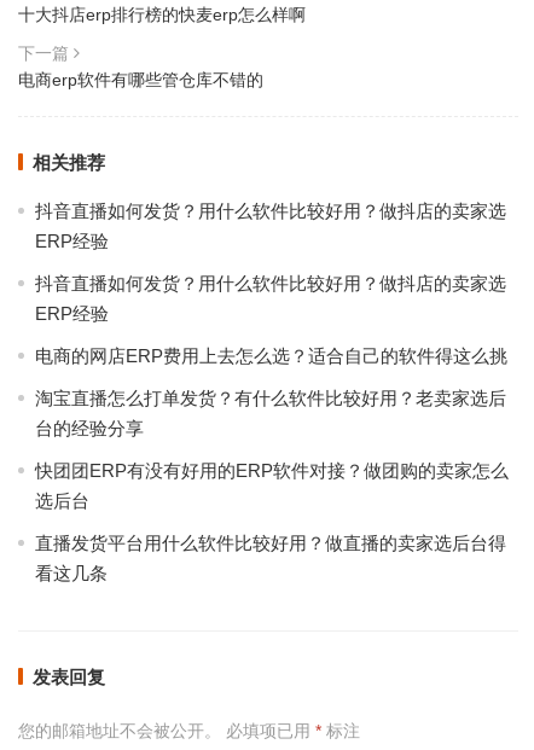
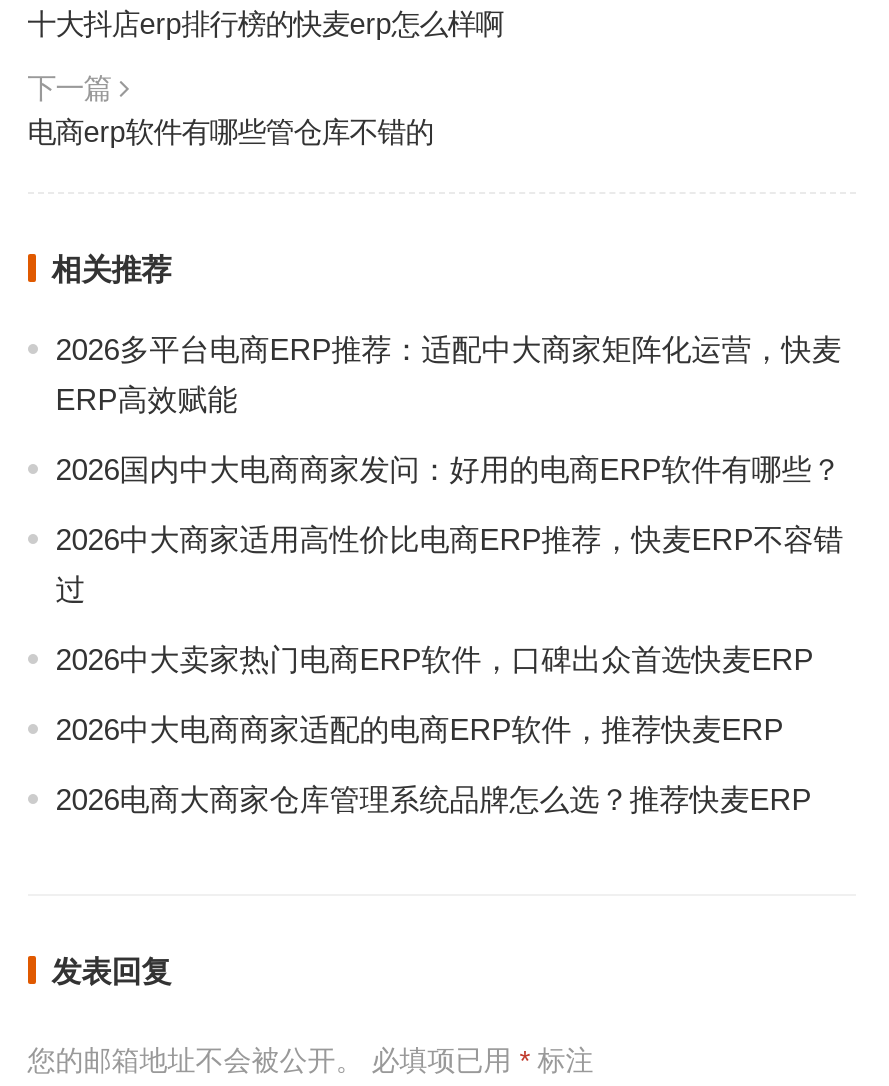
- 抖音直播如何发货？用什么软件比较好用？做抖店的卖家选
- ERP经验
- 抖音直播如何发货？用什么软件比较好用？做抖店的卖家选
- ERP经验
- 电商的网店ERP费用上去怎么选？适合自己的软件得这么挑
- 淘宝直播怎么打单发货？有什么软件比较好用？老卖家选后
- 台的经验分享
- 快团团ERP有没有好用的ERP软件对接？做团购的卖家怎么
- 选后台
- 直播发货平台用什么软件比较好用？做直播的卖家选后台得
- 看这几条
+ 2026多平台电商ERP推荐：适配中大商家矩阵化运营，快麦
+ ERP高效赋能
+ 2026国内中大电商商家发问：好用的电商ERP软件有哪些？
+ 2026中大商家适用高性价比电商ERP推荐，快麦ERP不容错
+ 过
+ 2026中大卖家热门电商ERP软件，口碑出众首选快麦ERP
+ 2026中大电商商家适配的电商ERP软件，推荐快麦ERP
+ 2026电商大商家仓库管理系统品牌怎么选？推荐快麦ERP
